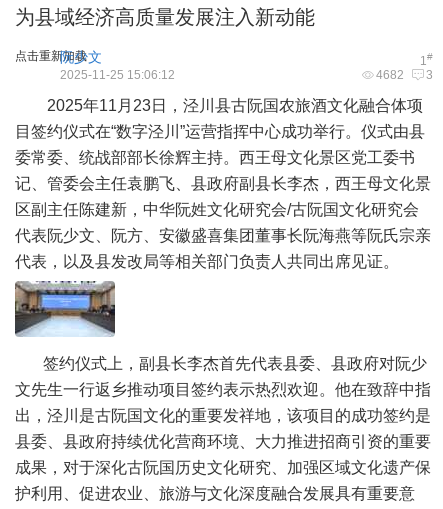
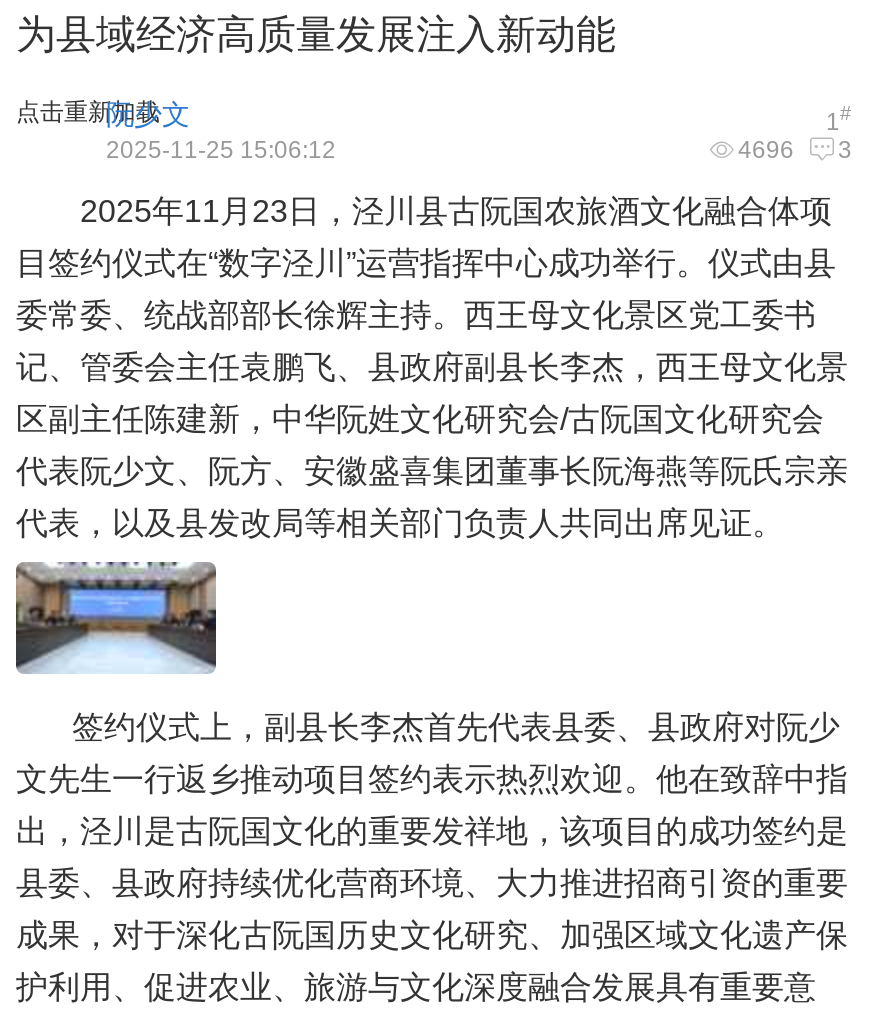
- 4682 3
+ 4696 3
